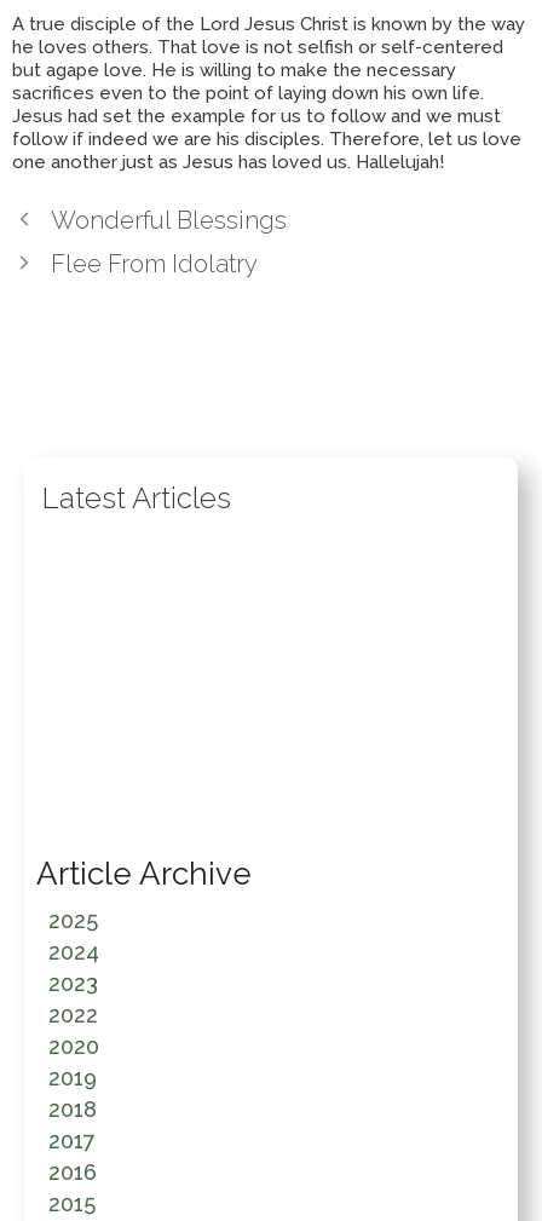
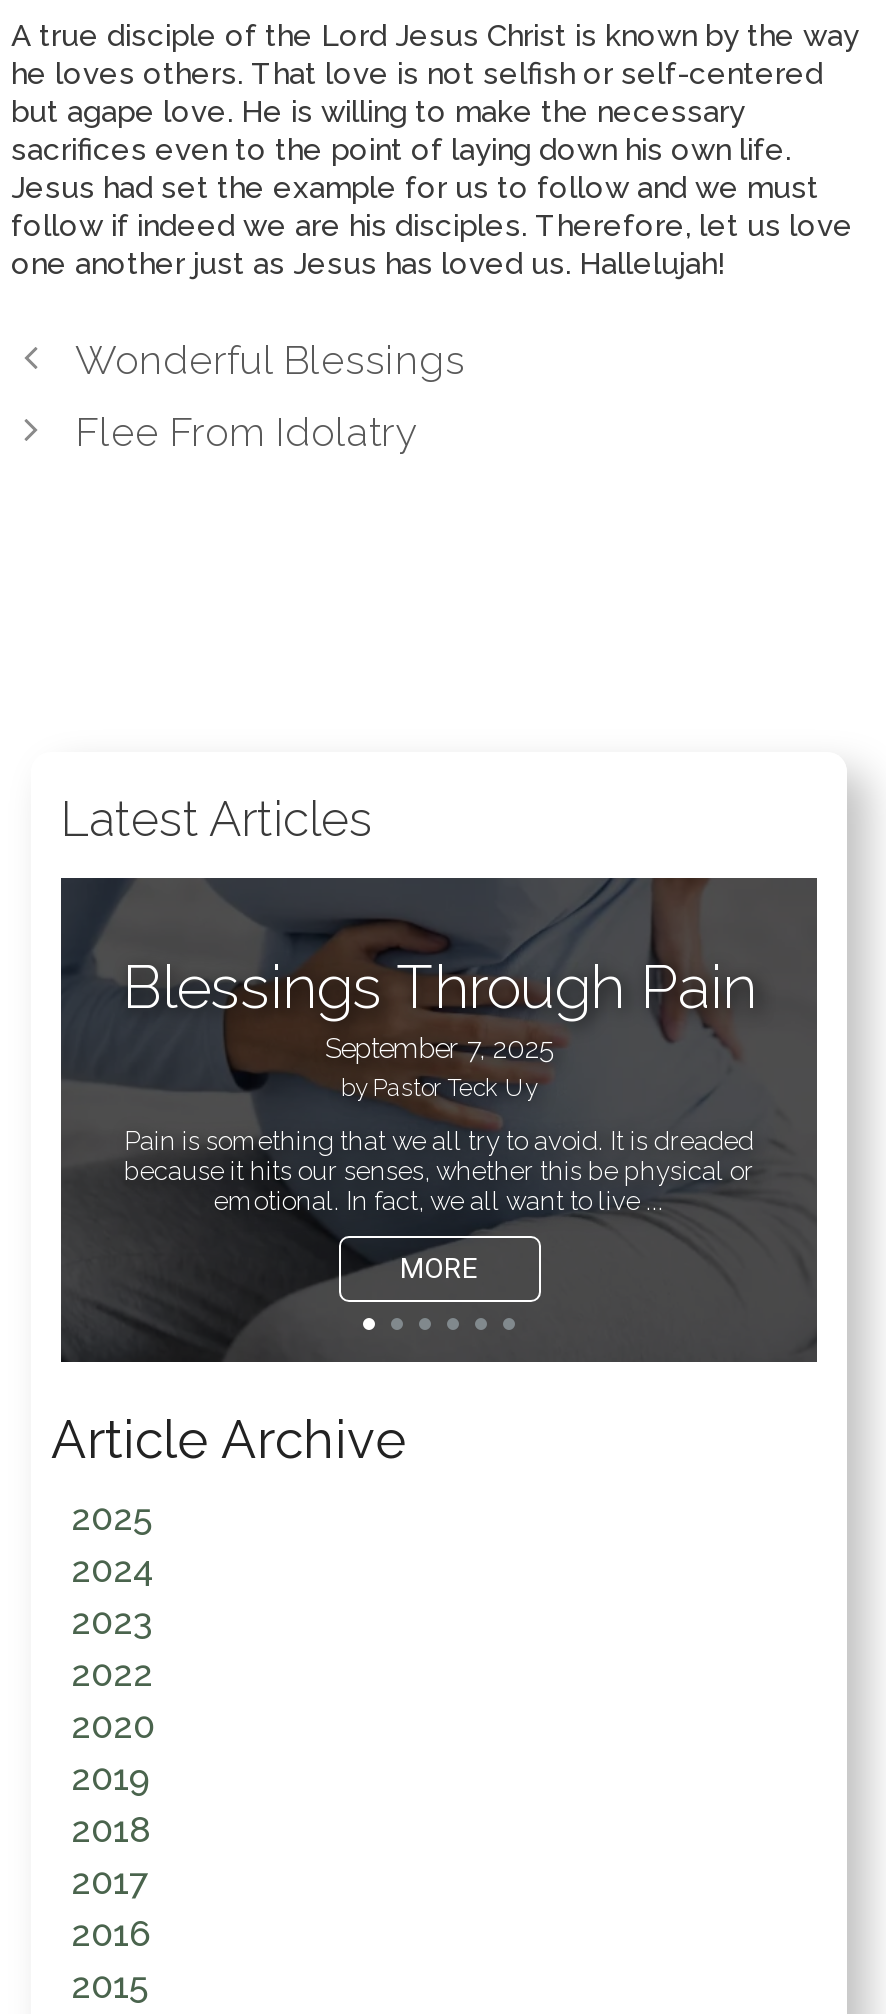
+ [image]
+ Blessings Through Pain
+ September 7, 2025
+ by Pastor Teck Uy
+ Pain is something that we all try to avoid. It is dreaded
+ because it hits our senses, whether this be physical or
+ emotional. In fact, we all want to live ...
+ MORE
